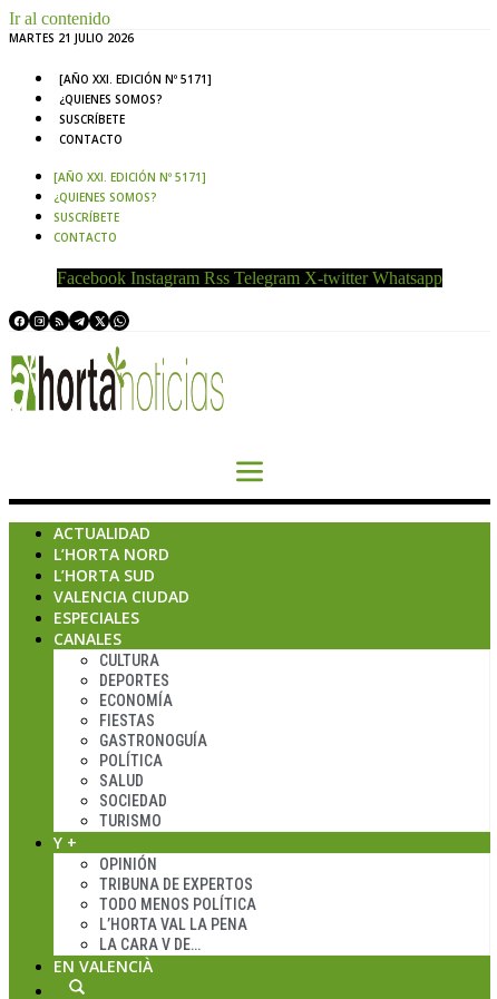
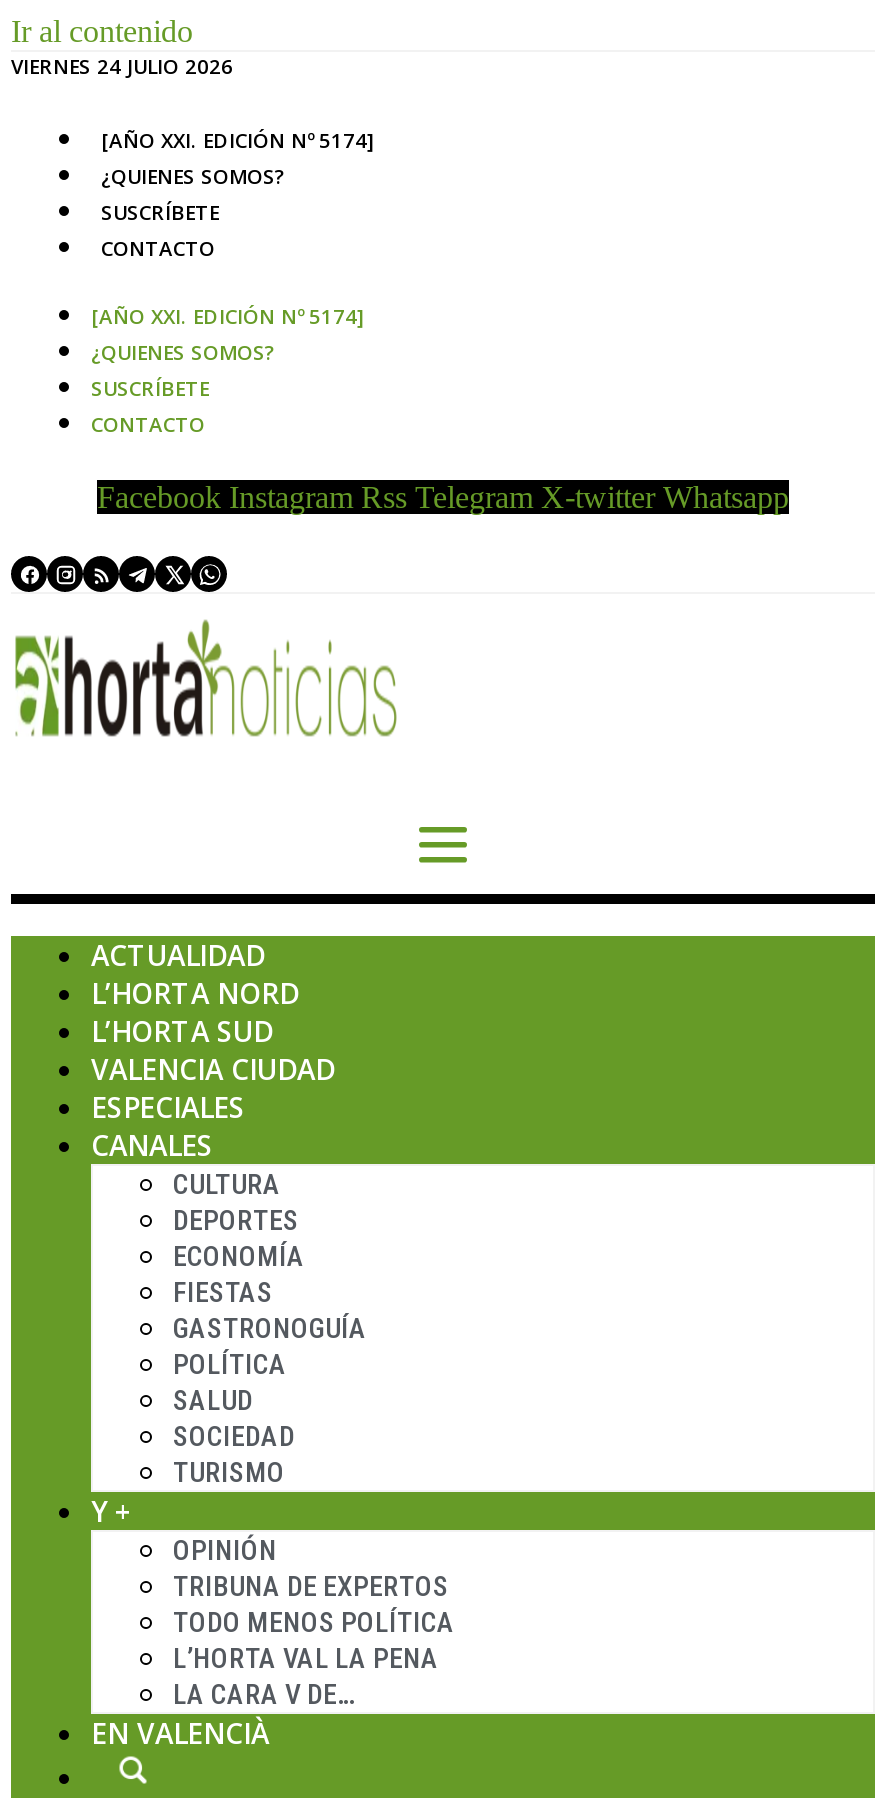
- MARTES 21 JULIO 2026
+ VIERNES 24 JULIO 2026

- [AÑO XXI. EDICIÓN Nº 5171]
+ [AÑO XXI. EDICIÓN Nº 5174]

- [AÑO XXI. EDICIÓN Nº 5171]
+ [AÑO XXI. EDICIÓN Nº 5174]
